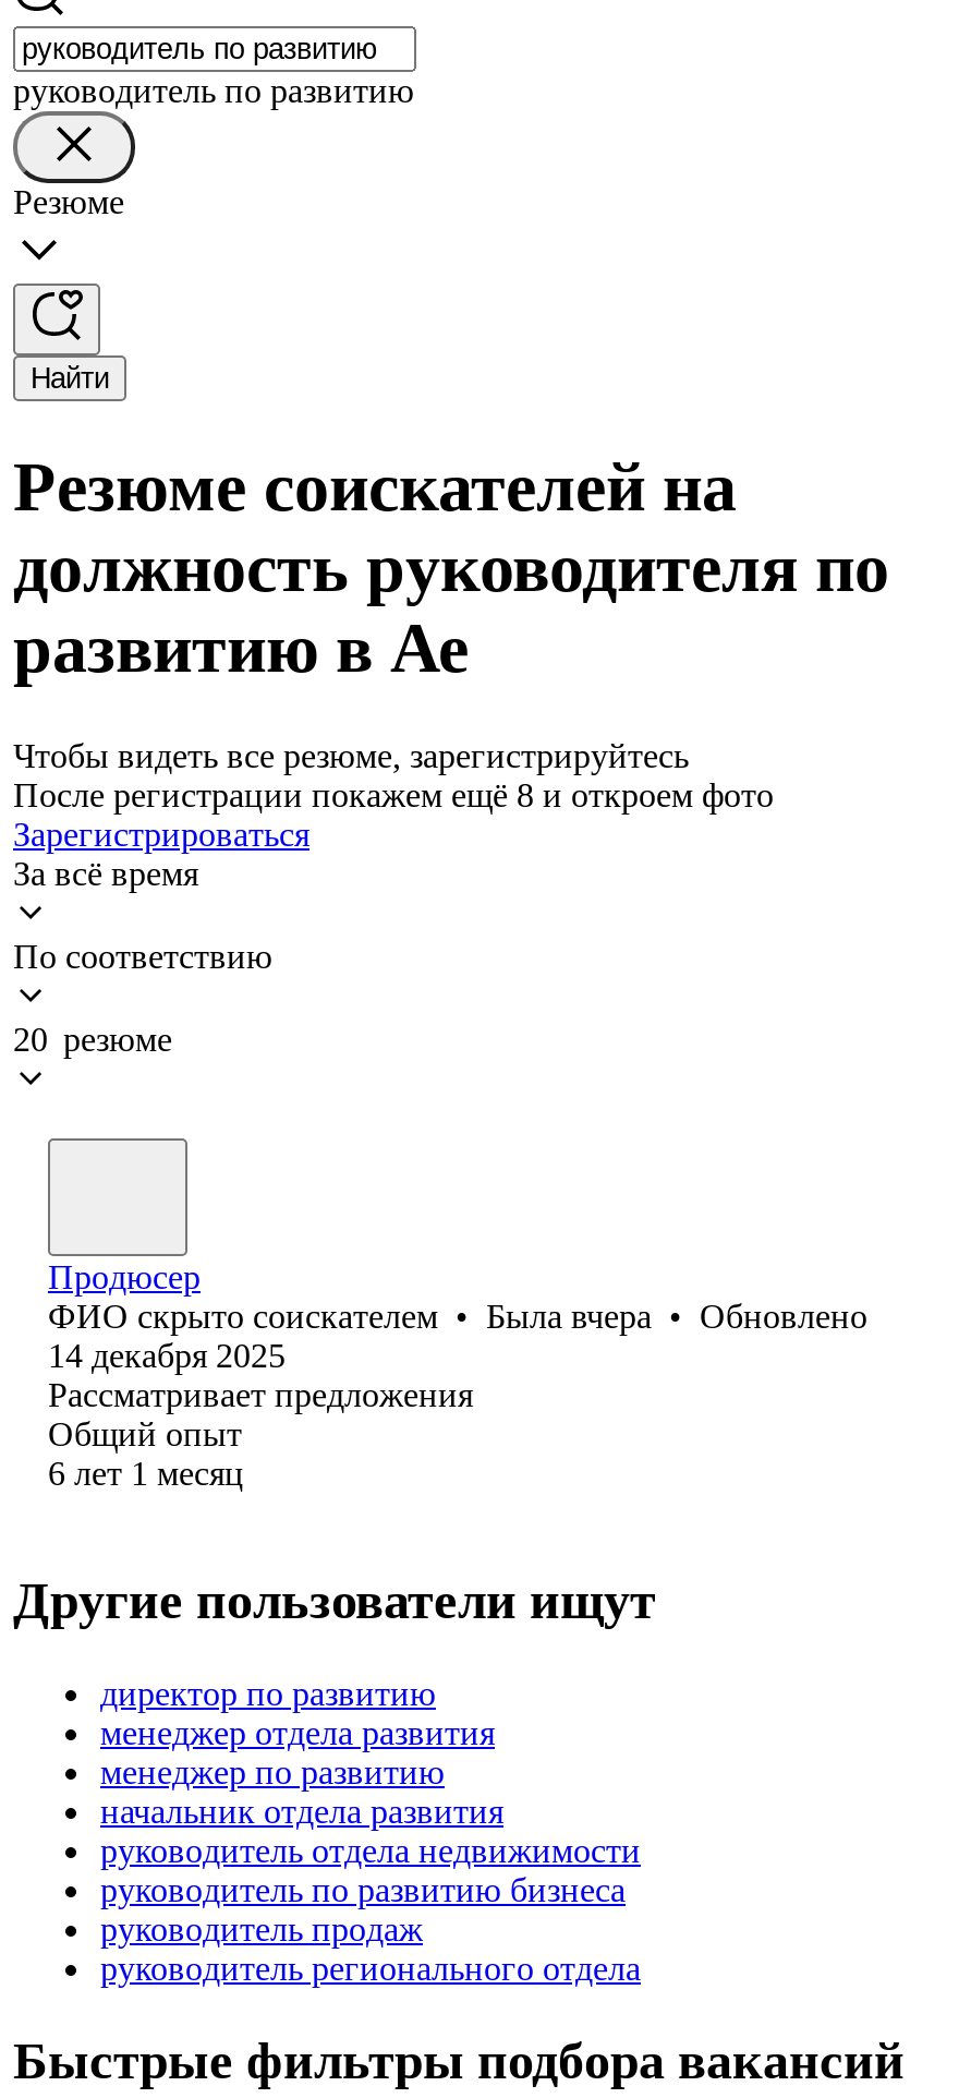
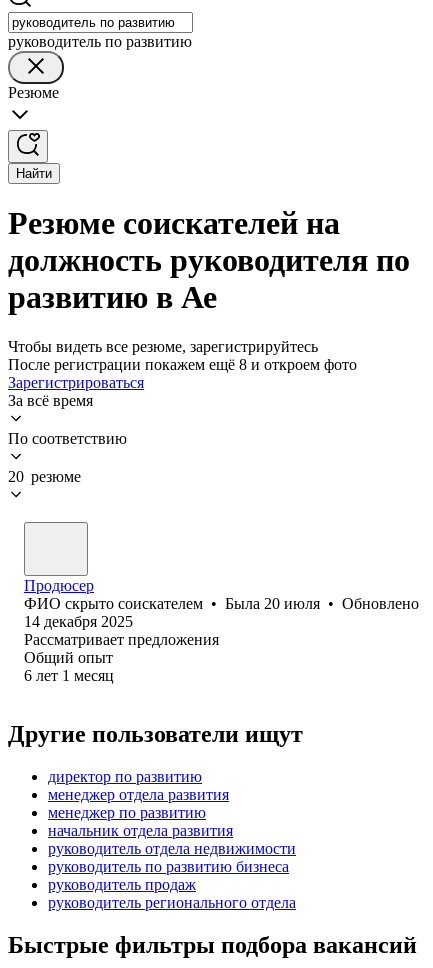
- ФИО скрыто соискателем • Была вчера • Обновлено
+ ФИО скрыто соискателем • Была 20 июля • Обновлено
